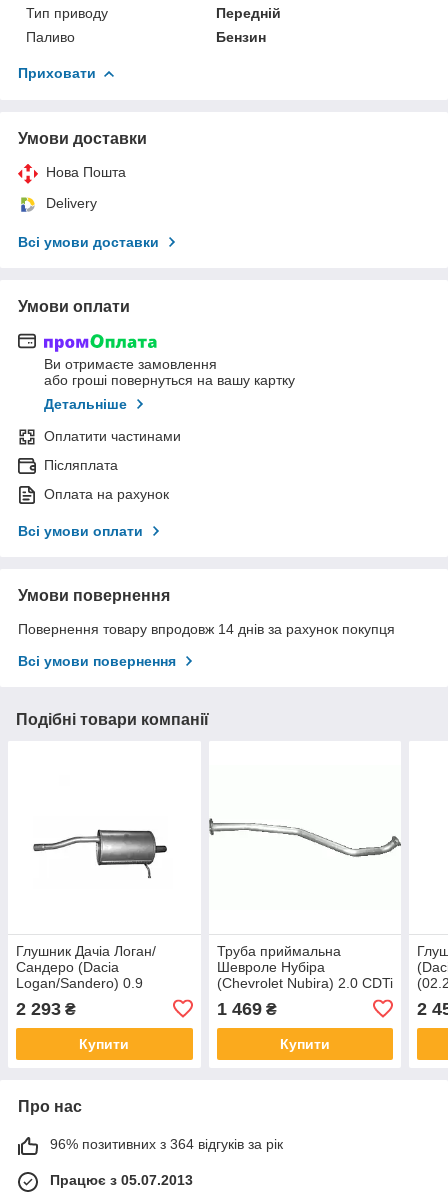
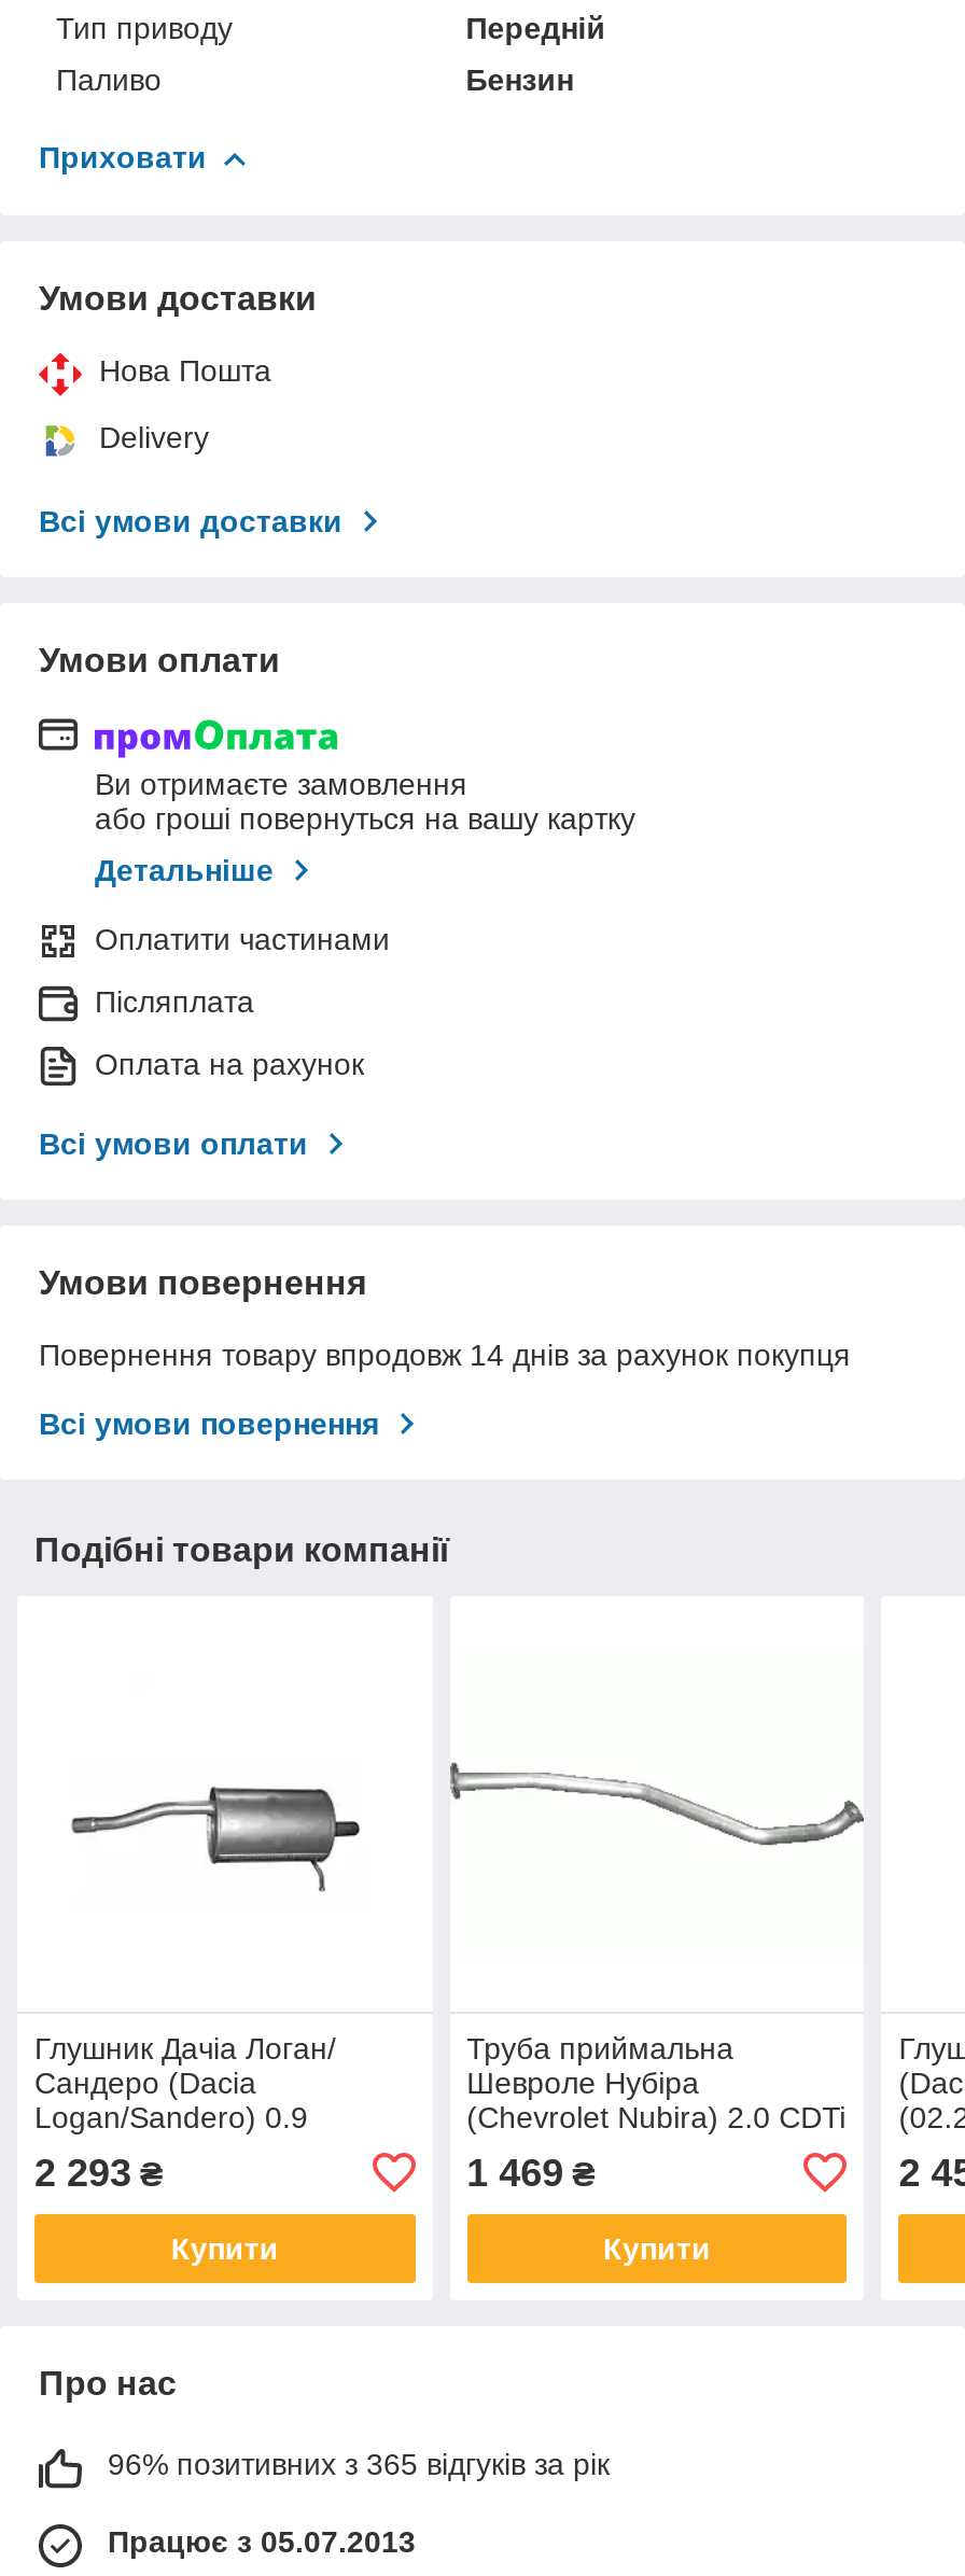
- 96% позитивних з 364 відгуків за рік
+ 96% позитивних з 365 відгуків за рік
